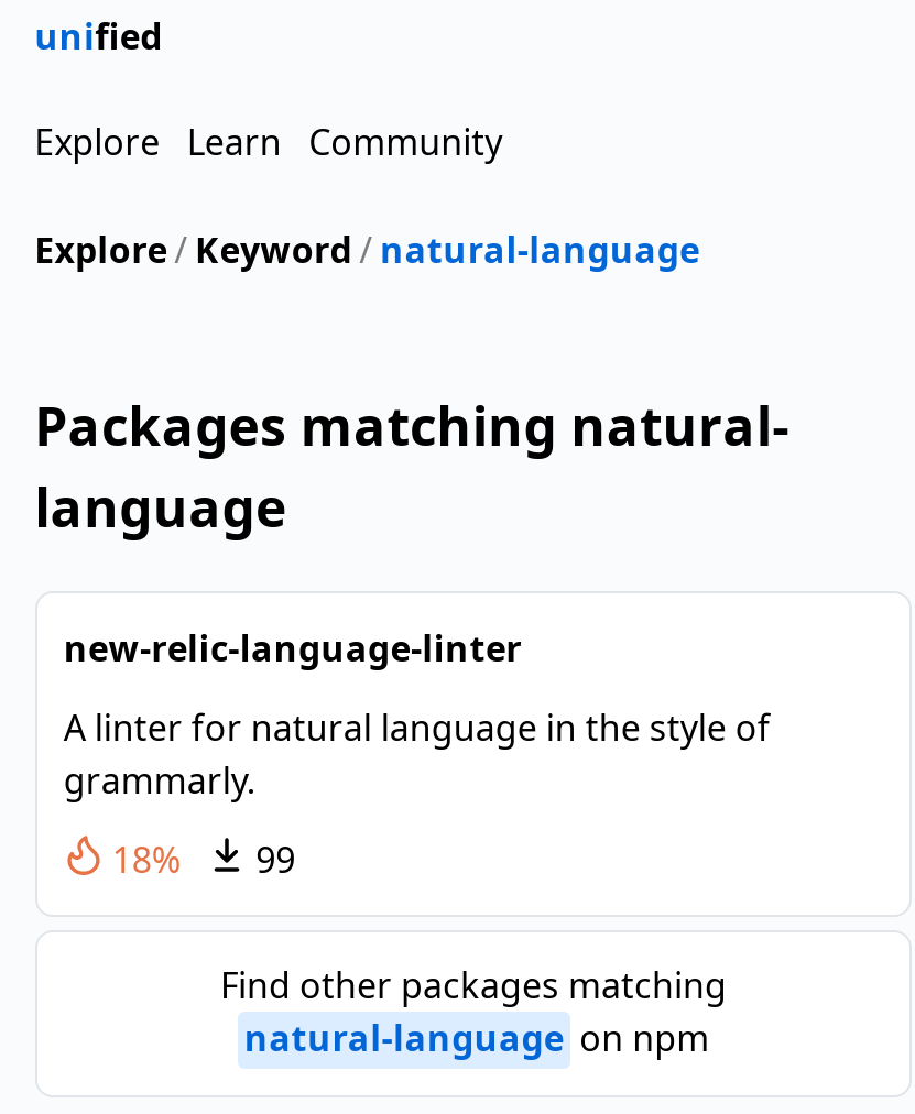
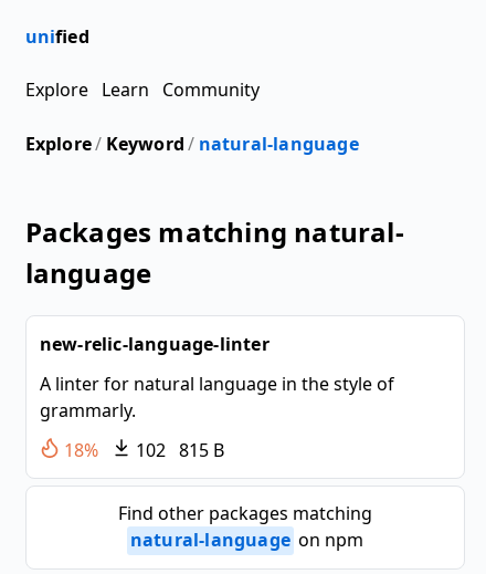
- 18% 99
+ 18% 102 815 B
